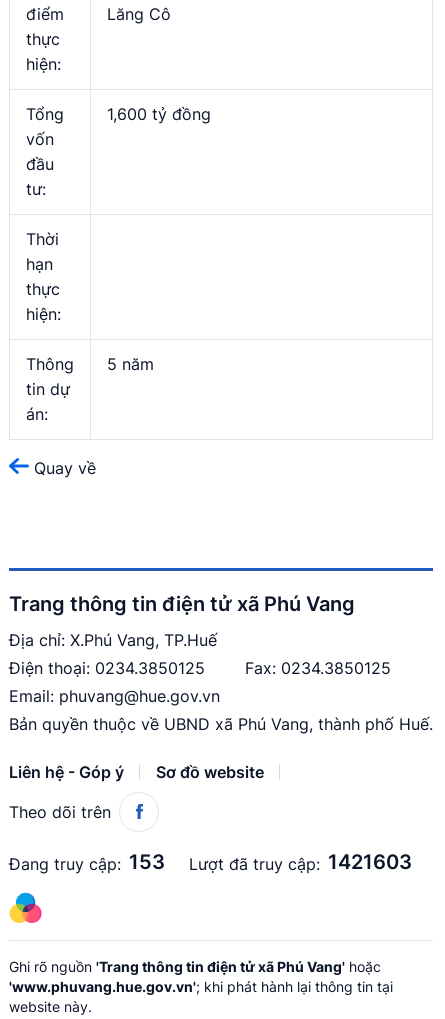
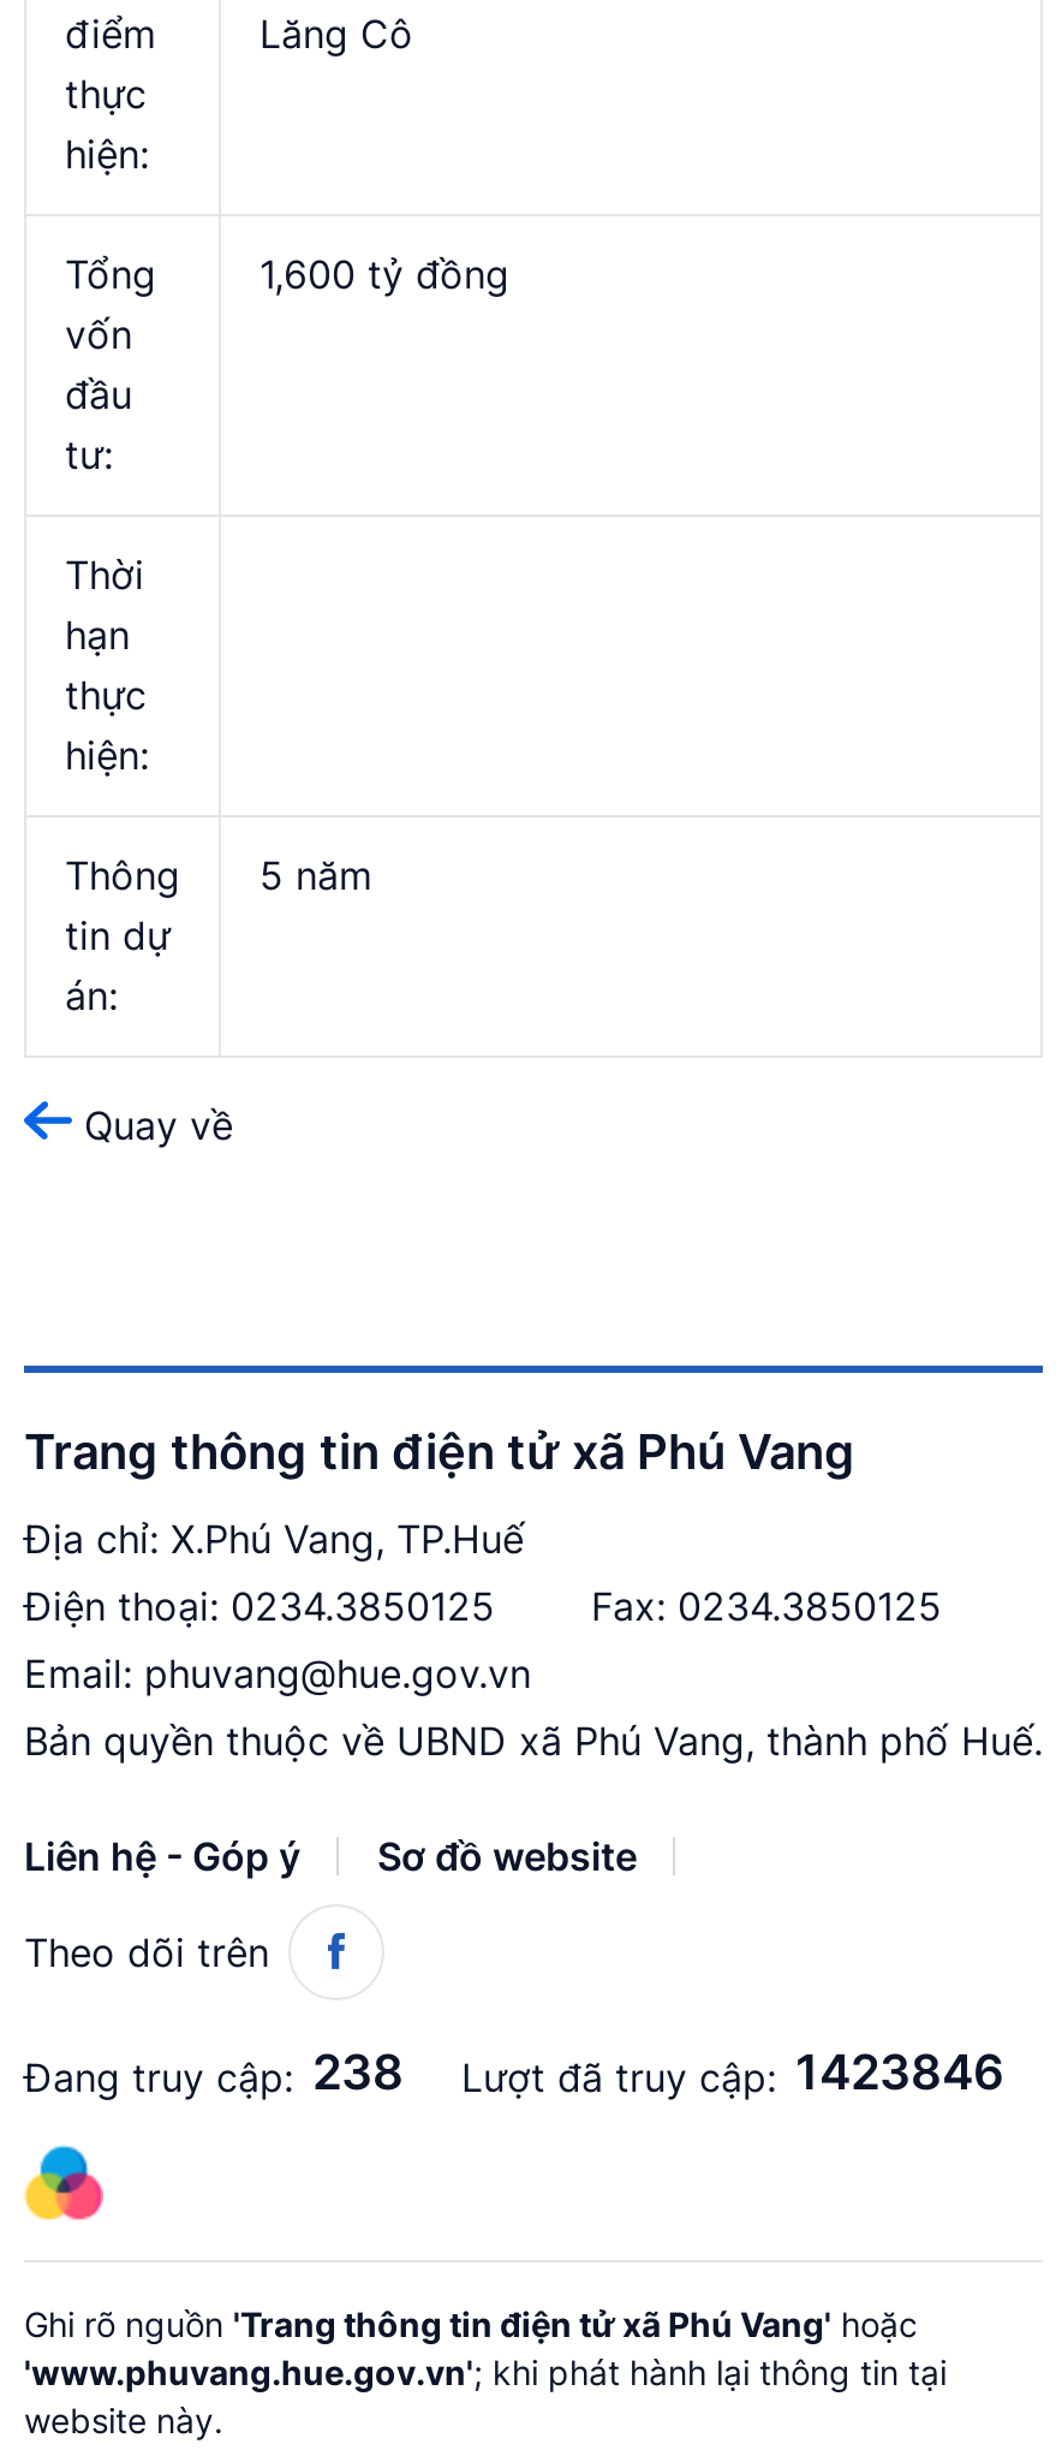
- Đang truy cập: 153
+ Đang truy cập: 238

- Lượt đã truy cập: 1421603
+ Lượt đã truy cập: 1423846
